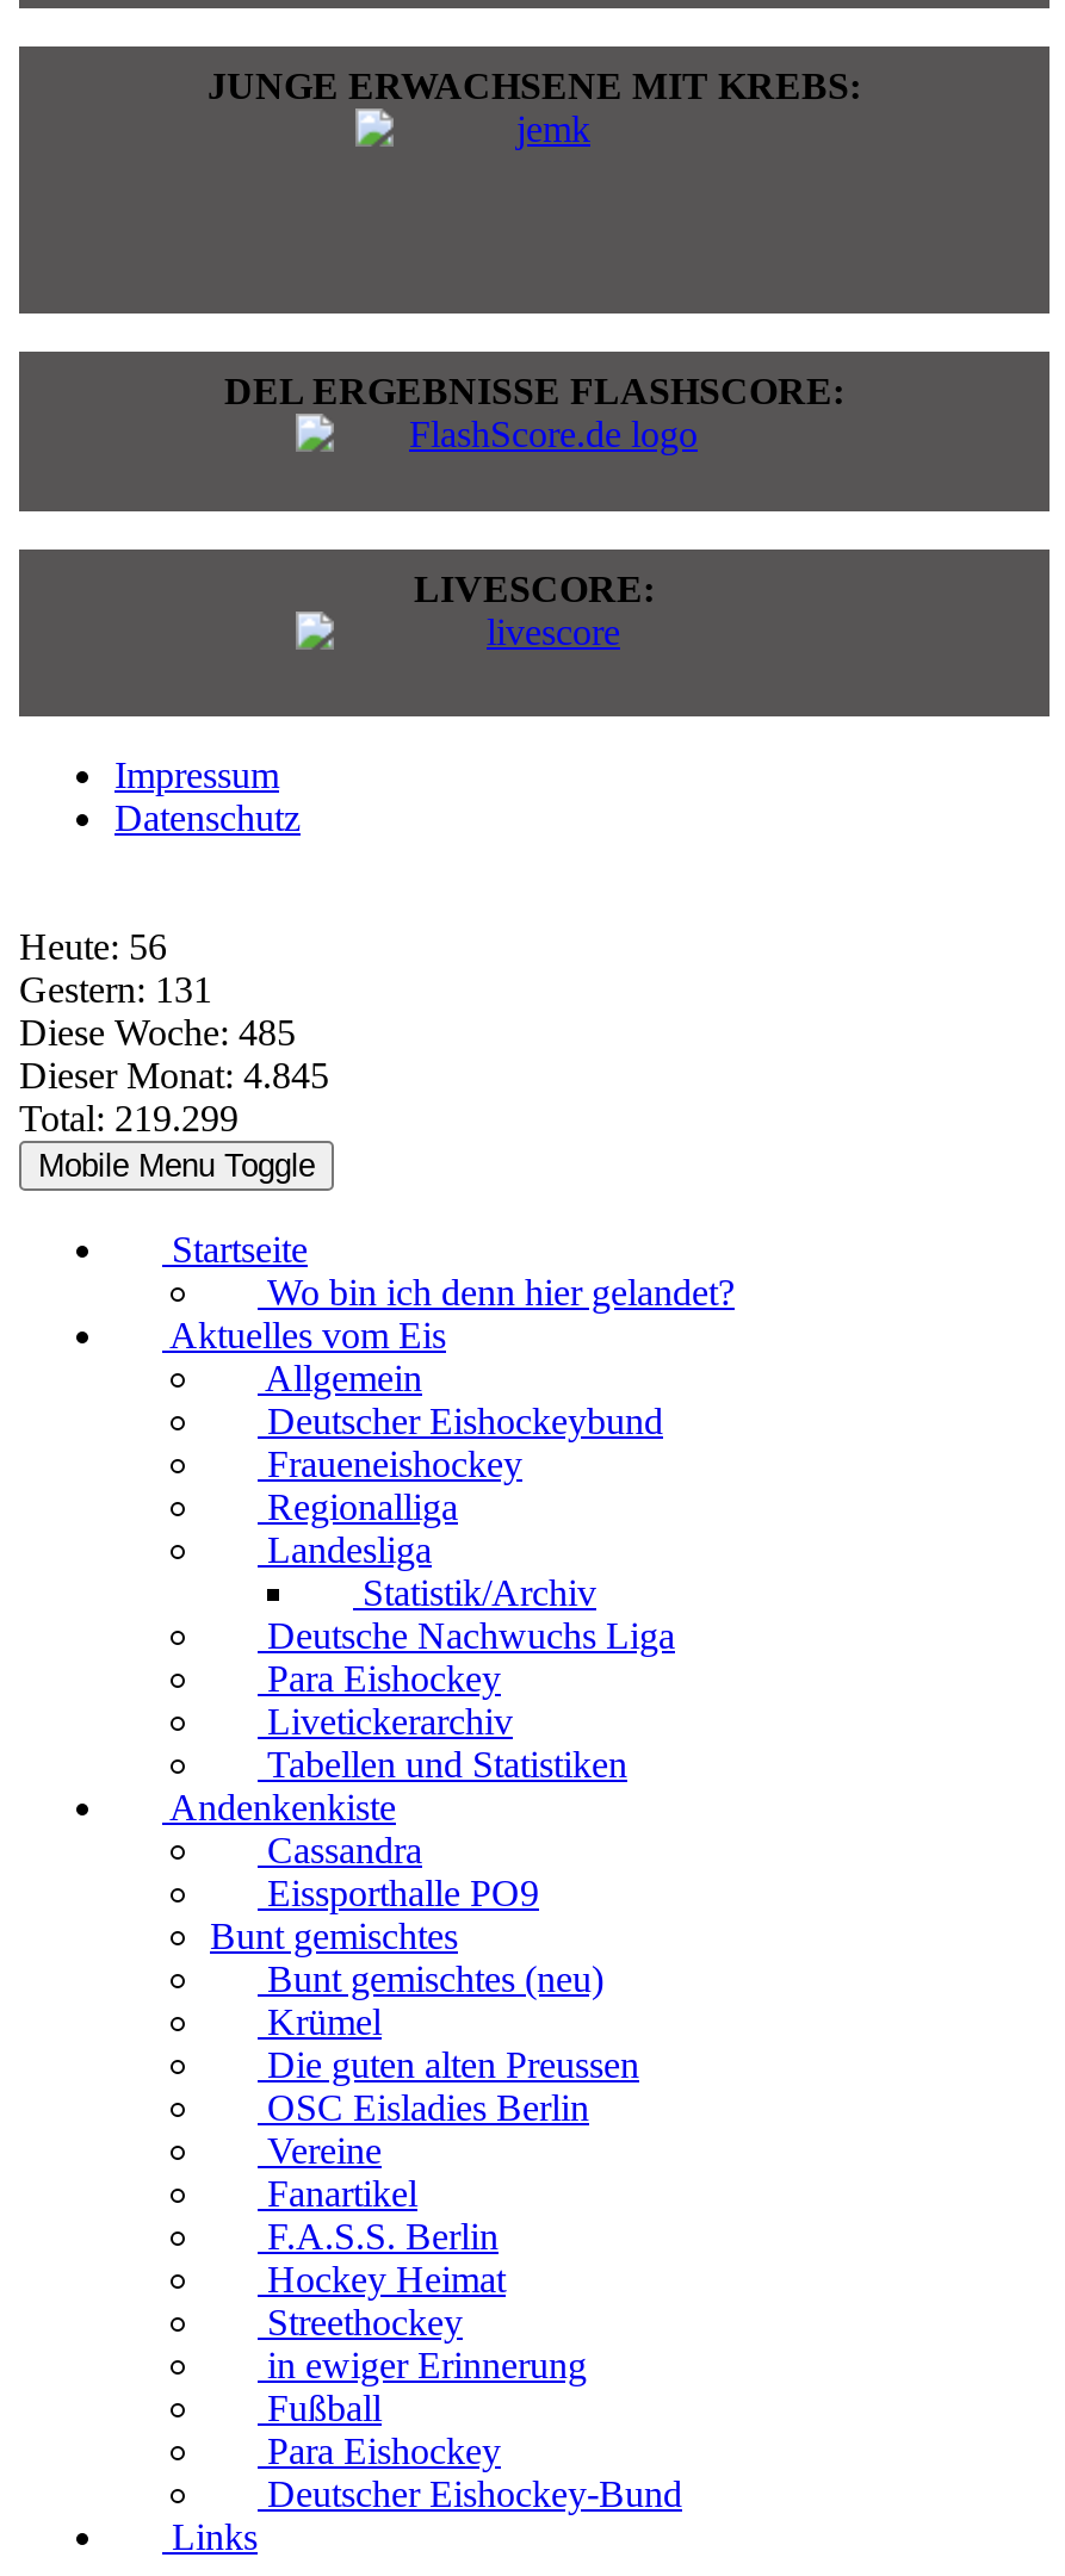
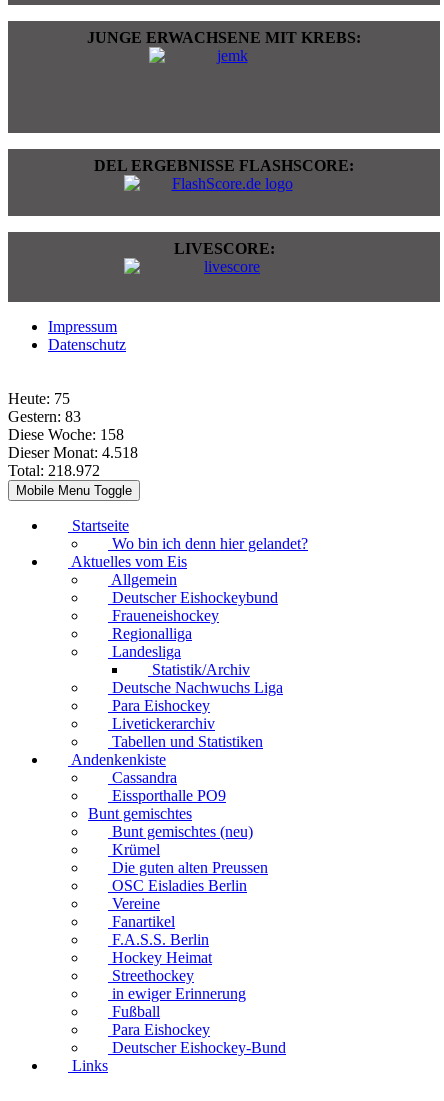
- Heute: 56
+ Heute: 75

- Gestern: 131
+ Gestern: 83

- Diese Woche: 485
+ Diese Woche: 158

- Dieser Monat: 4.845
+ Dieser Monat: 4.518

- Total: 219.299
+ Total: 218.972
